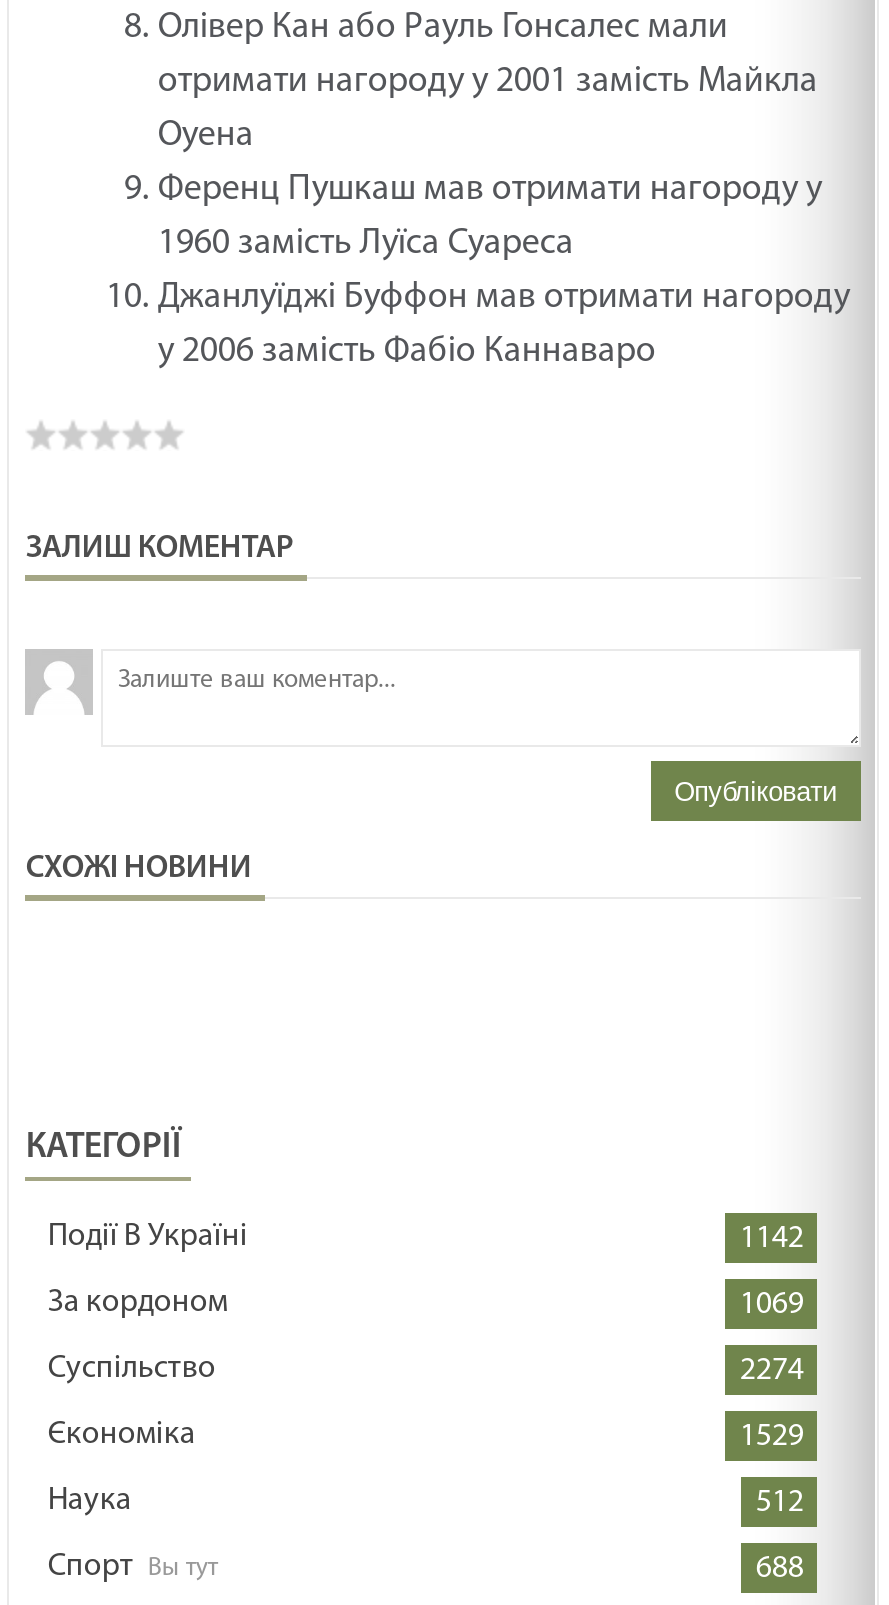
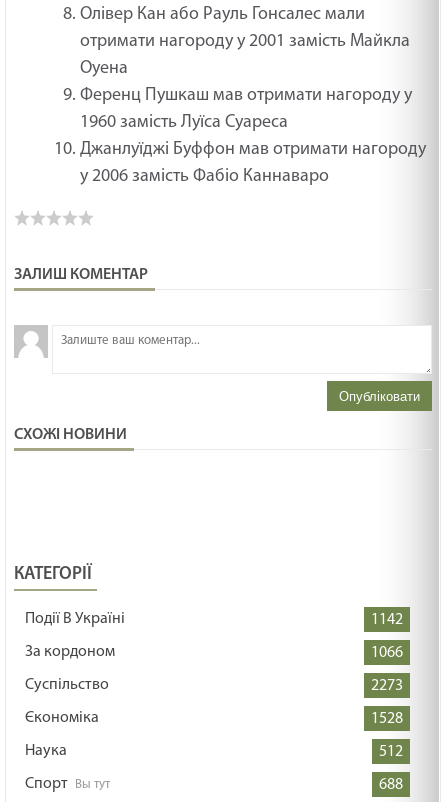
- 1069
+ 1066

- 2274
+ 2273

- 1529
+ 1528
